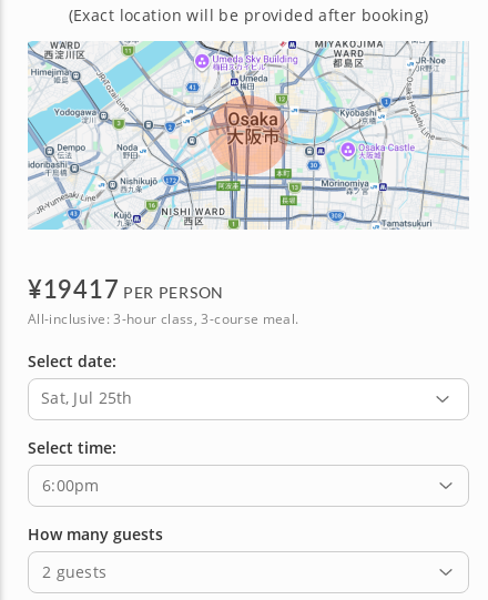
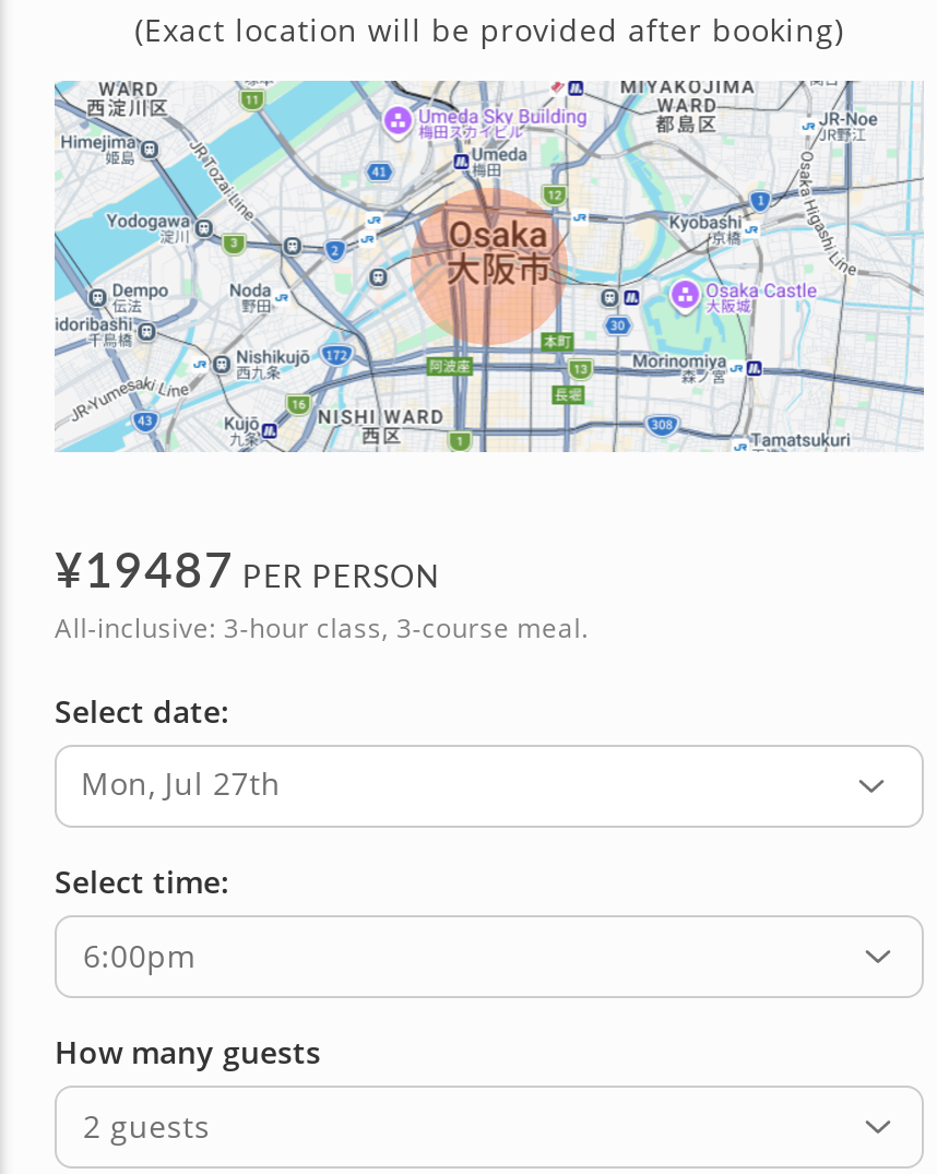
- ¥19417 PER PERSON
+ ¥19487 PER PERSON

- Sat, Jul 25th
+ Mon, Jul 27th
